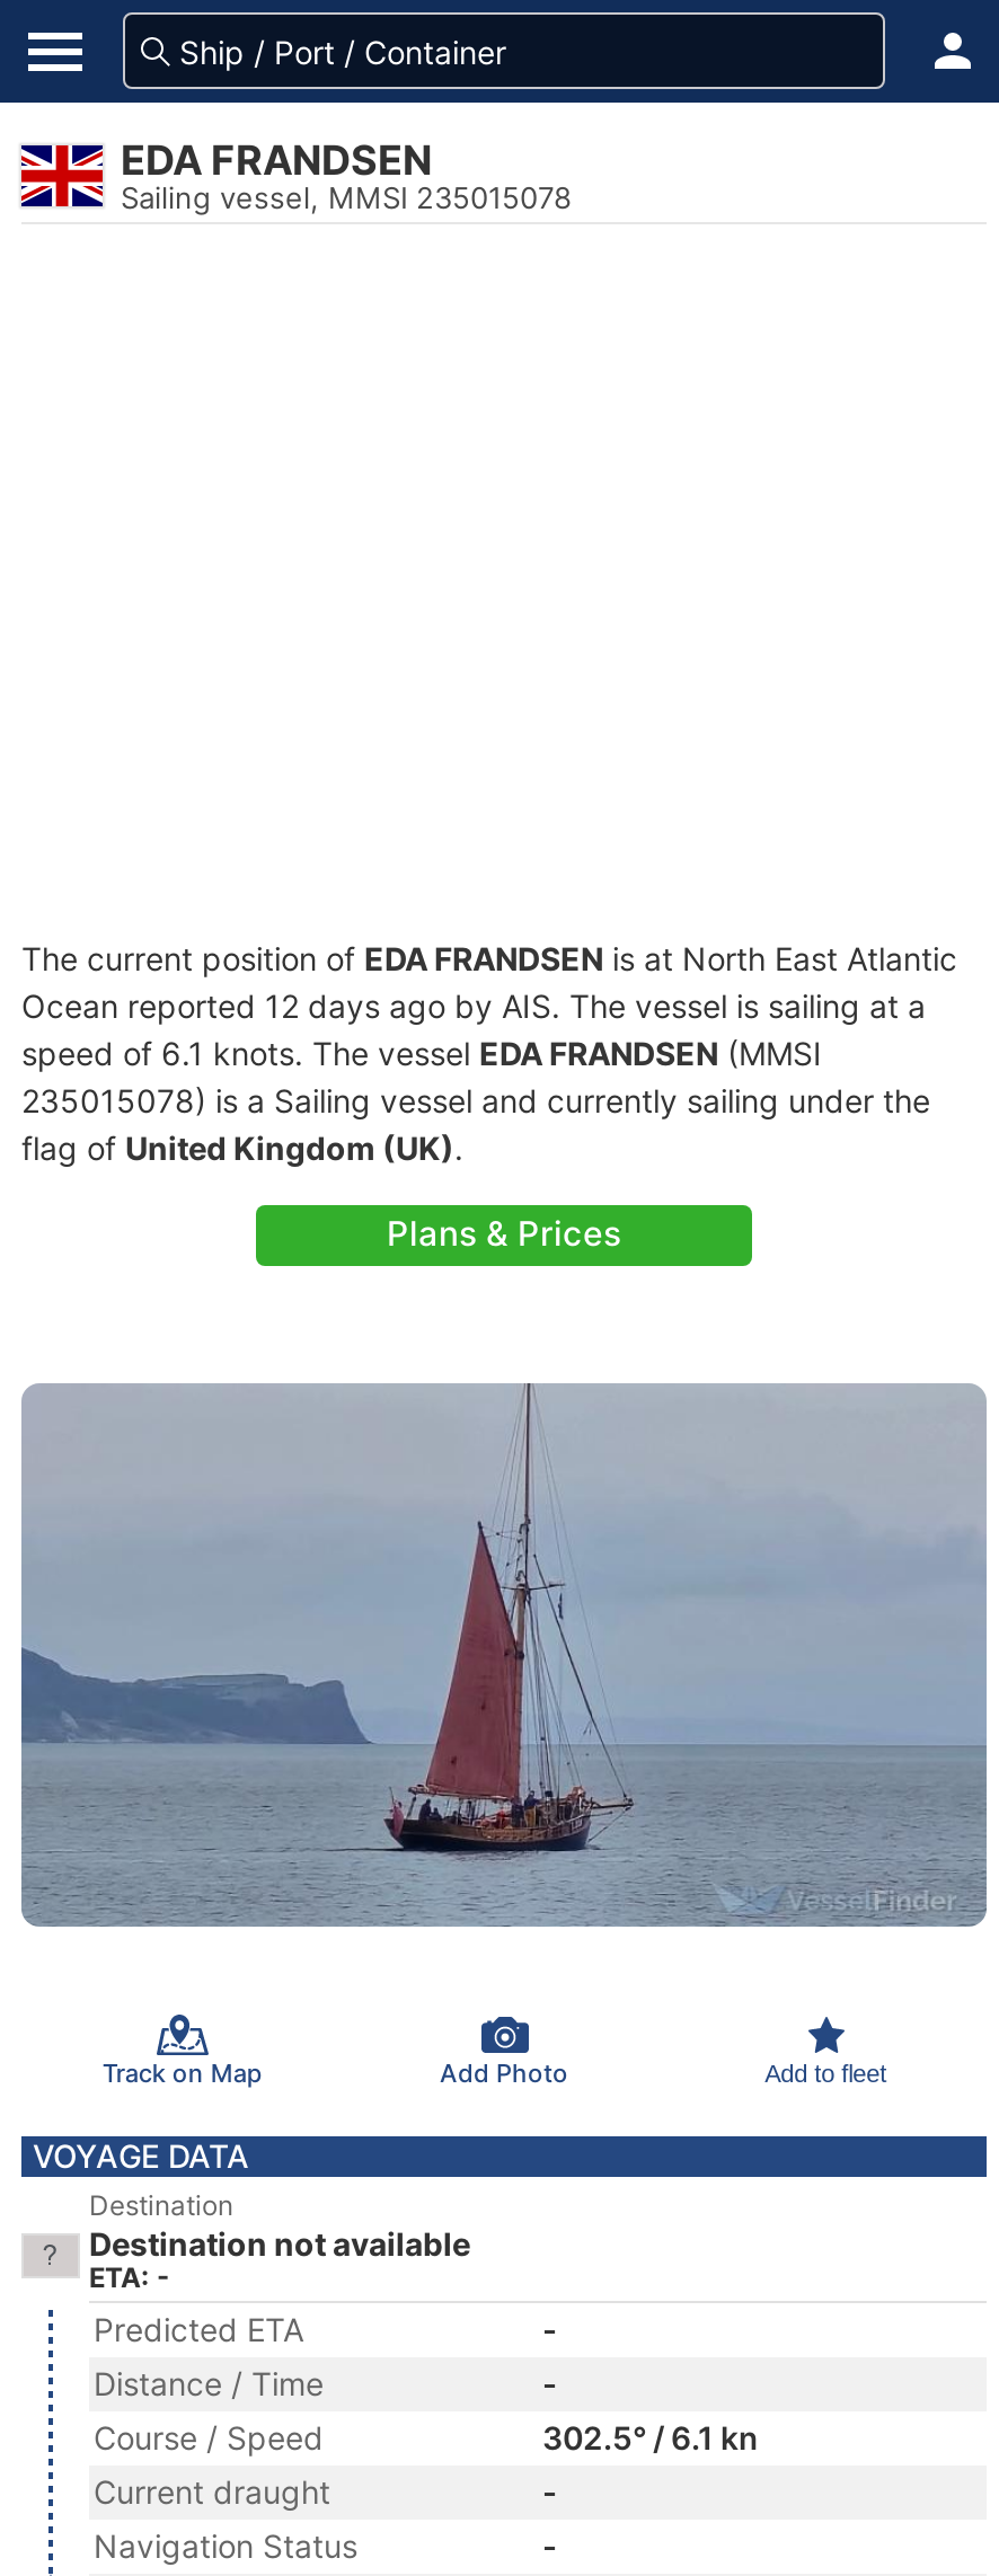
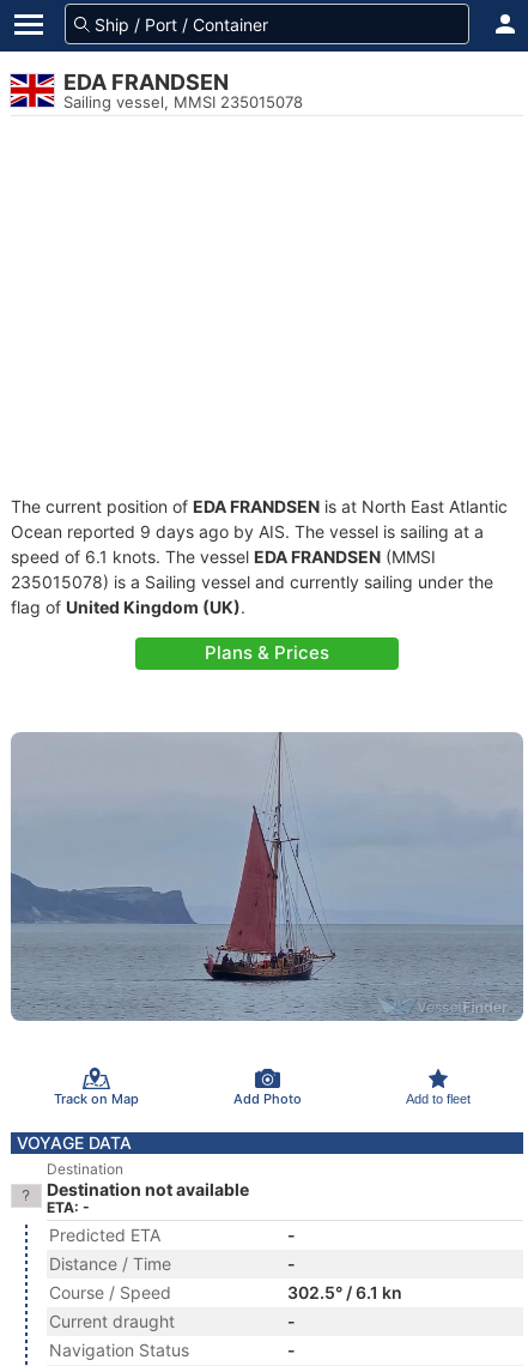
- Ocean reported 12 days ago by AIS. The vessel is sailing at a
+ Ocean reported 9 days ago by AIS. The vessel is sailing at a
